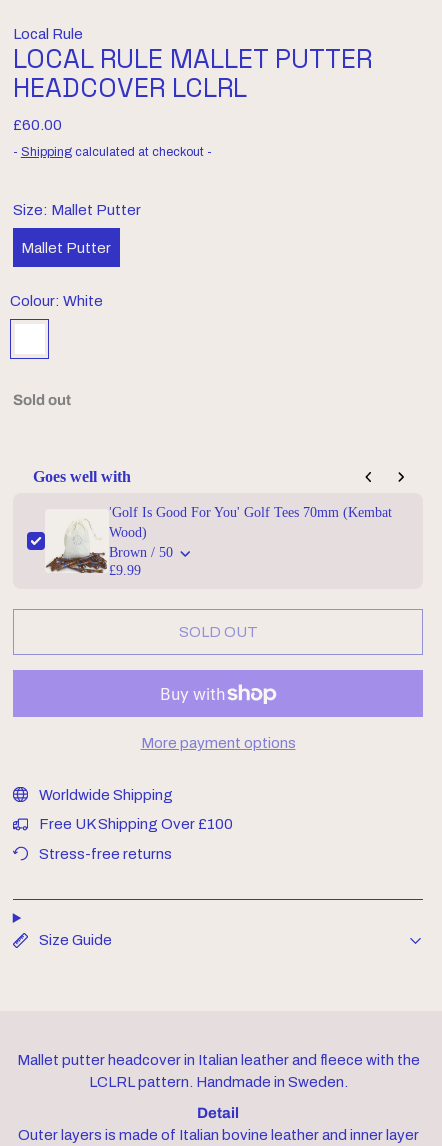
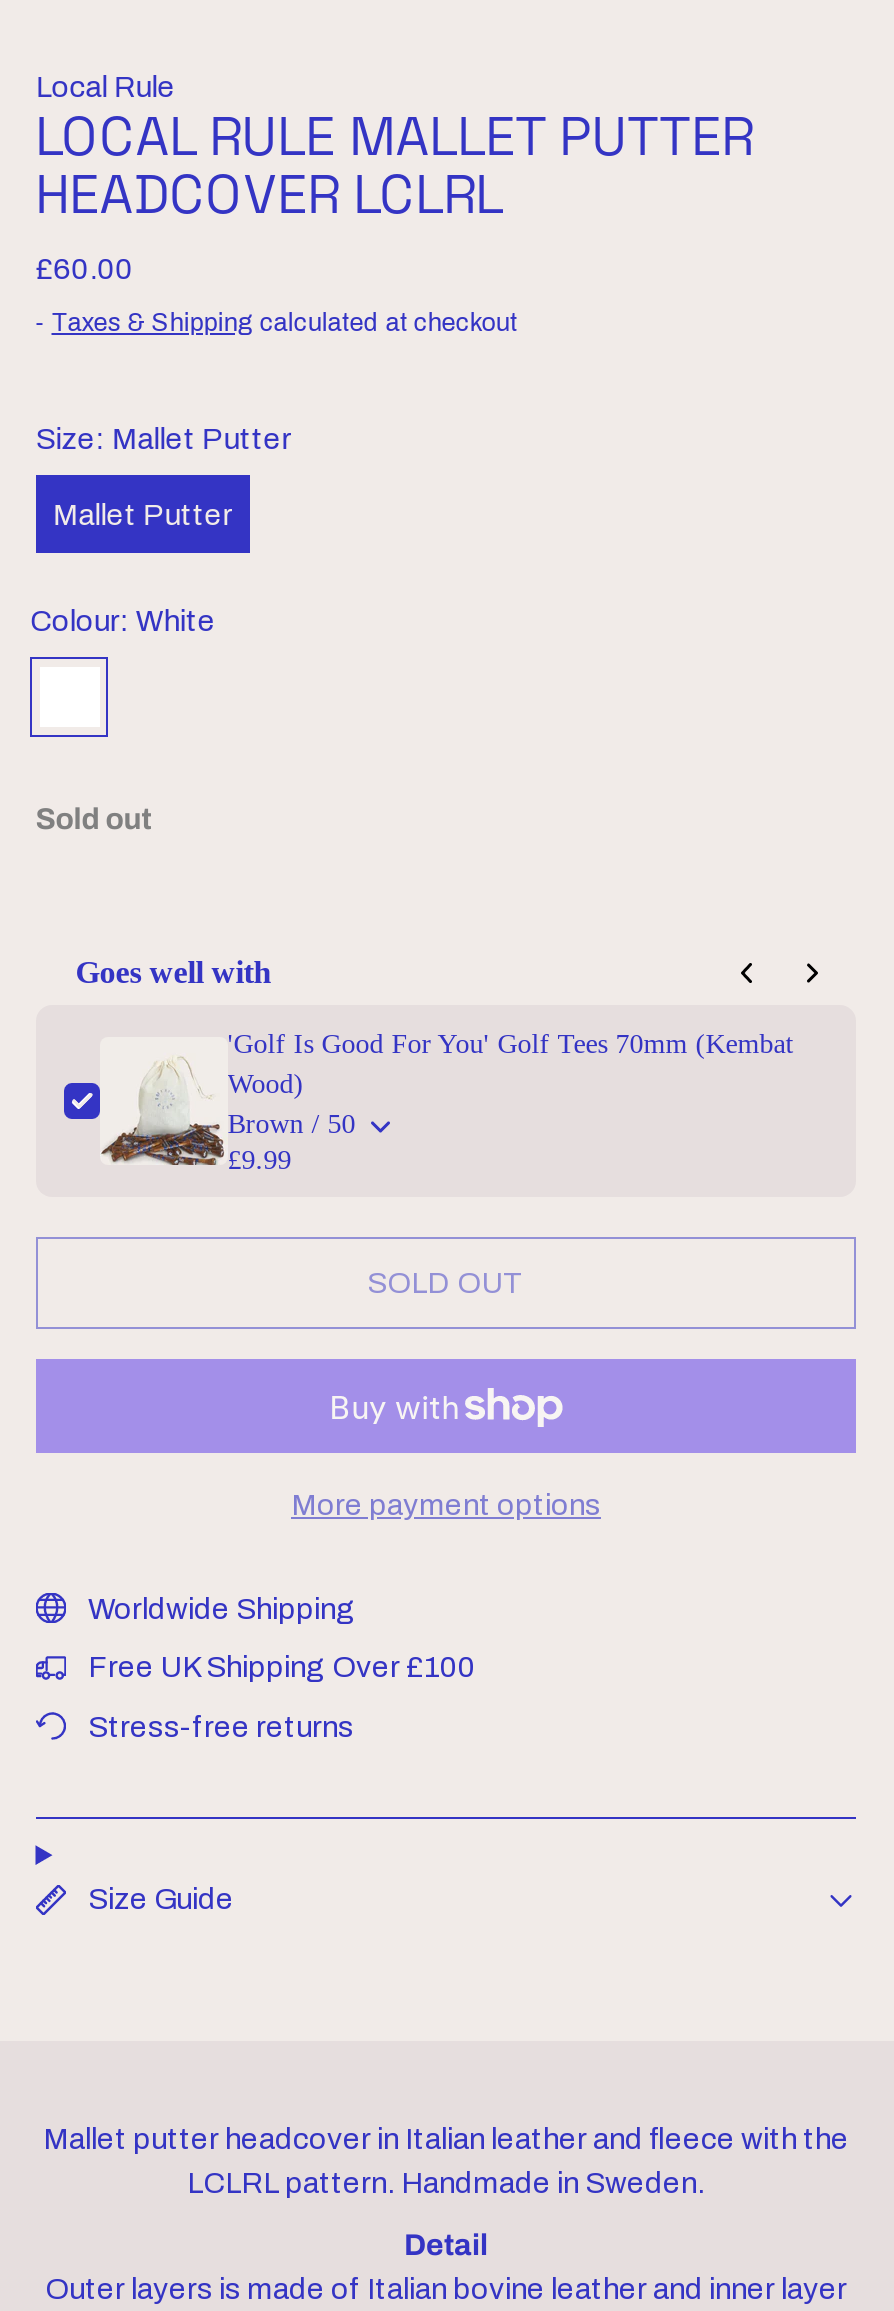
- - Shipping calculated at checkout -
+ - Taxes & Shipping calculated at checkout
